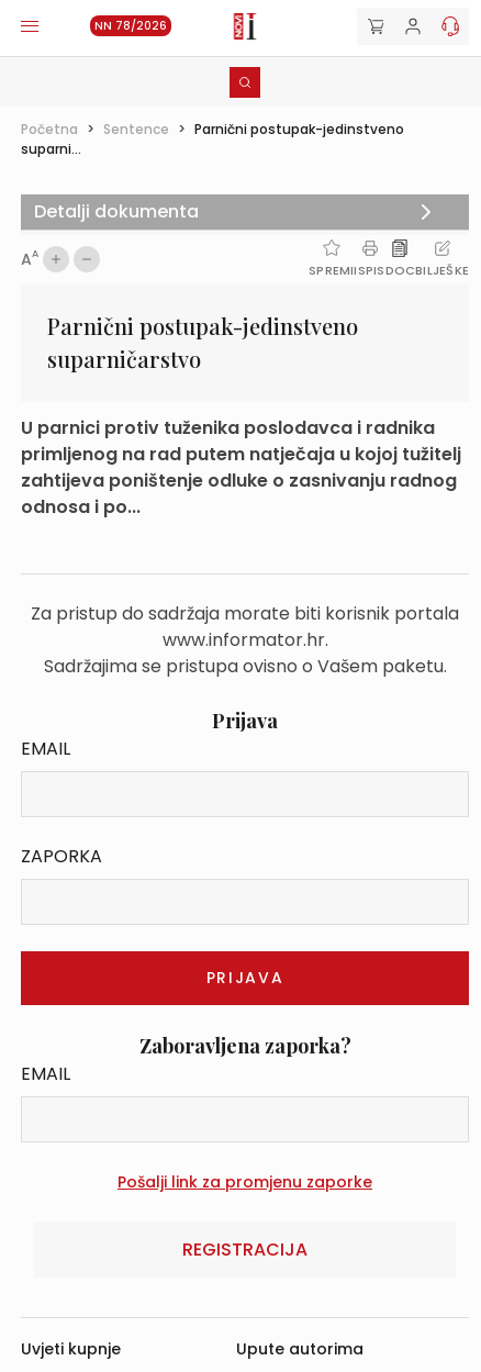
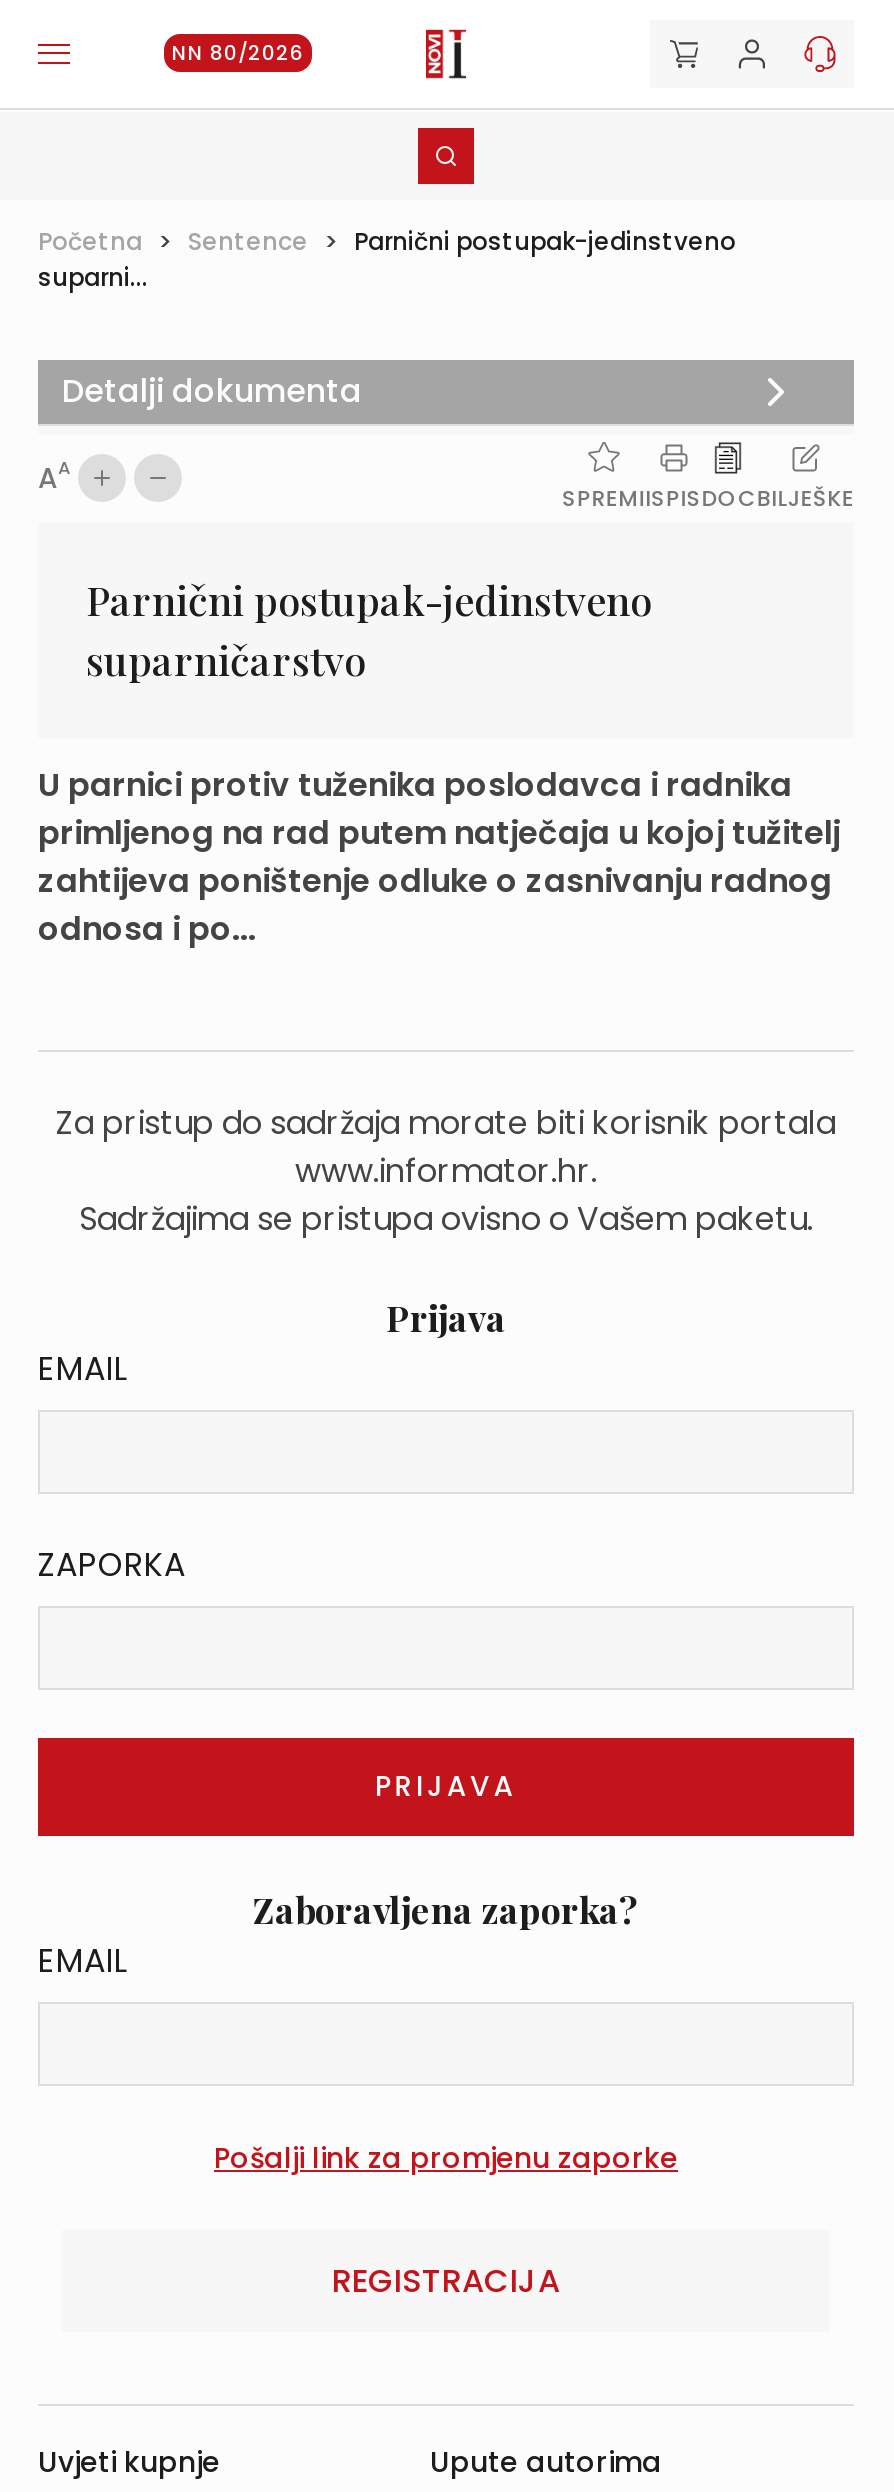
- NN 78/2026
+ NN 80/2026
